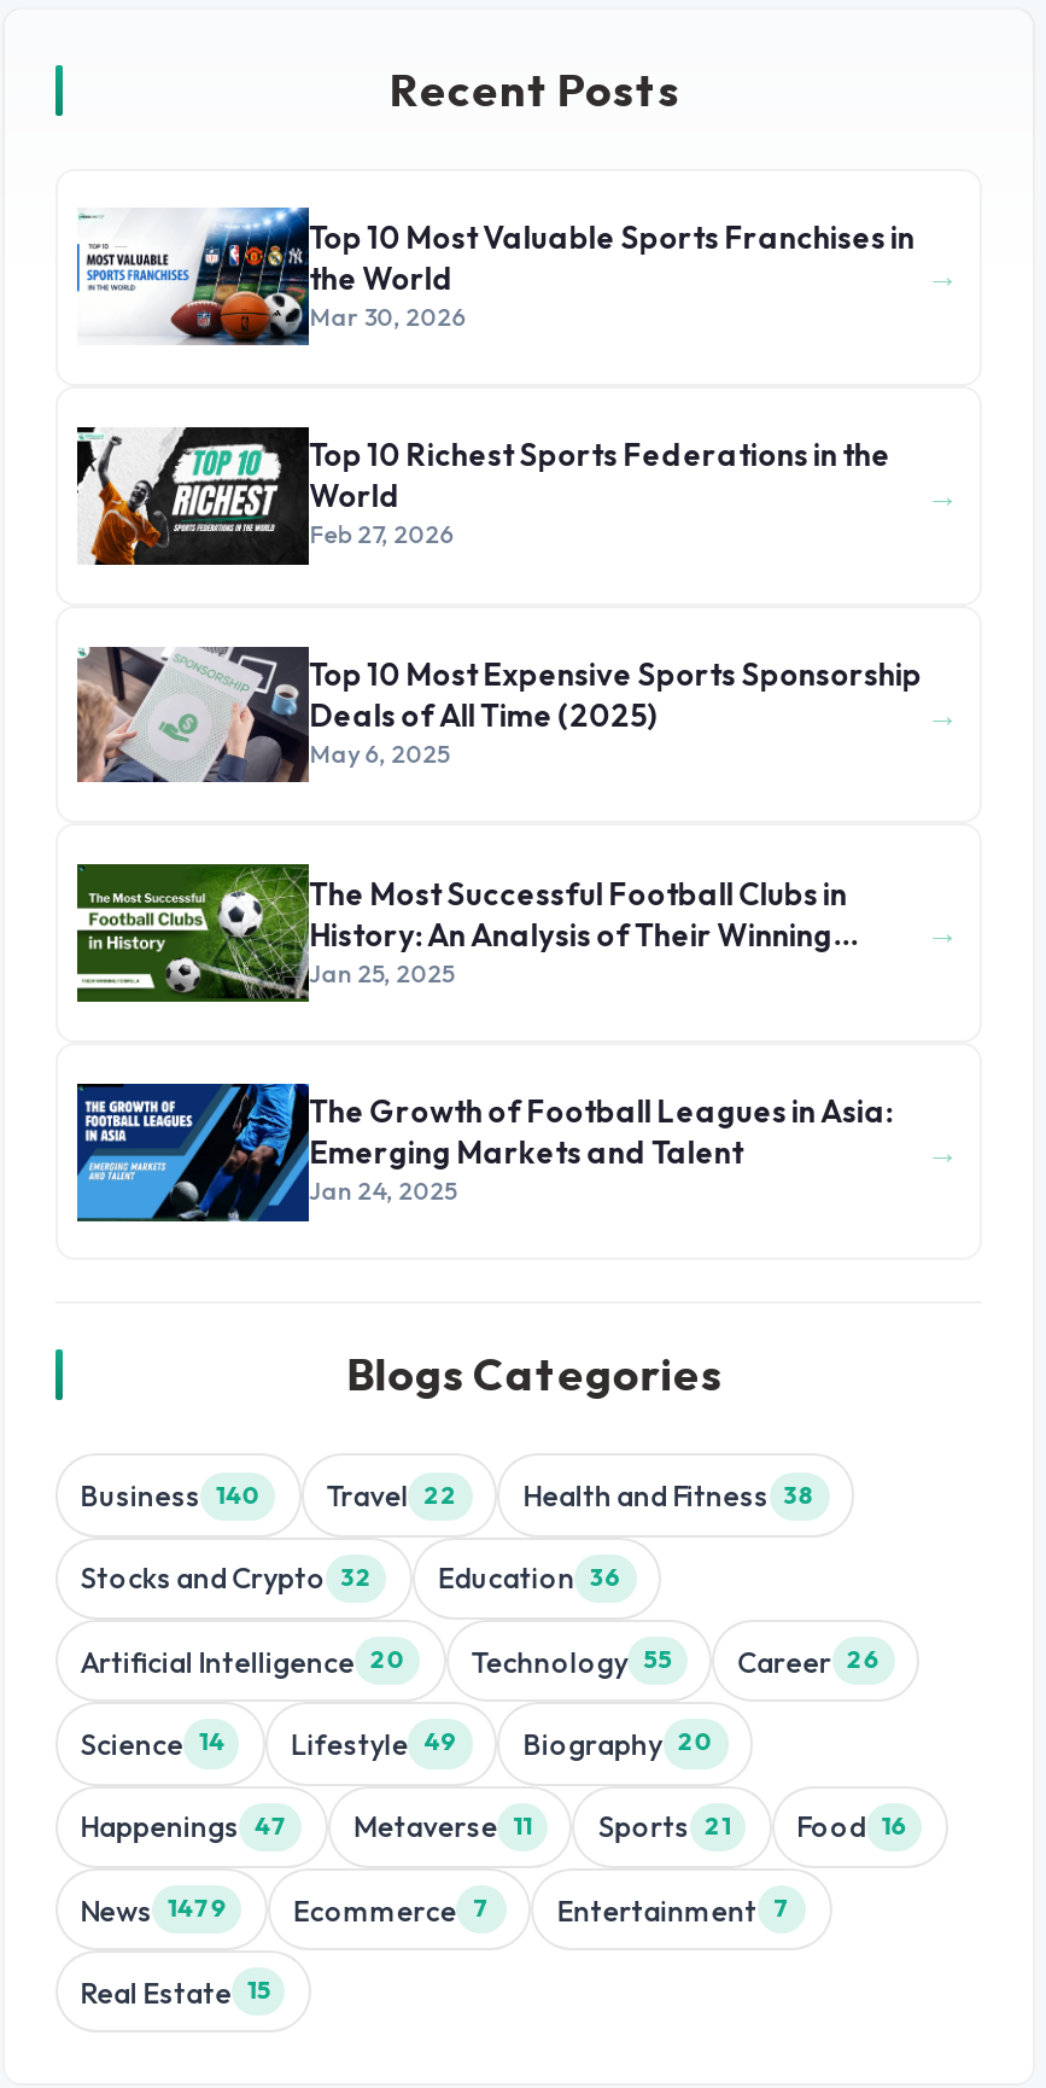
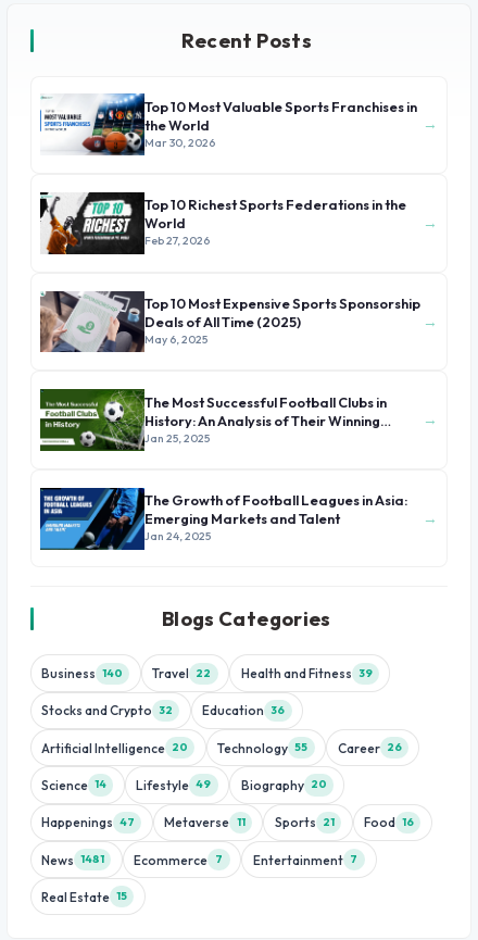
- Health and Fitness 38
+ Health and Fitness 39

- News 1479 Ecommerce 7 Entertainment 7
+ News 1481 Ecommerce 7 Entertainment 7
